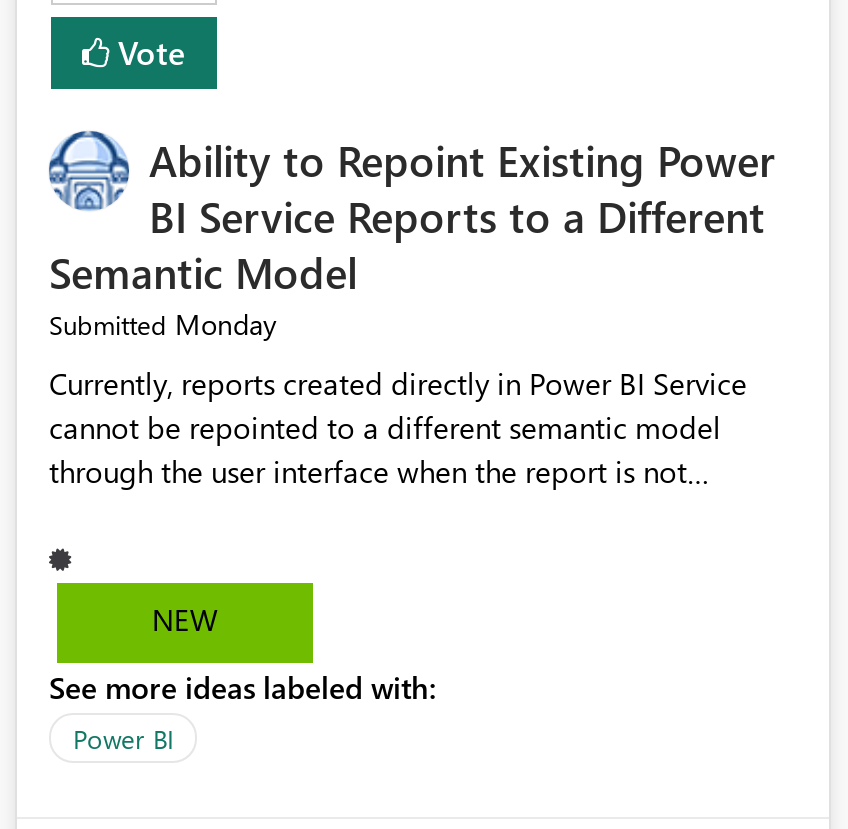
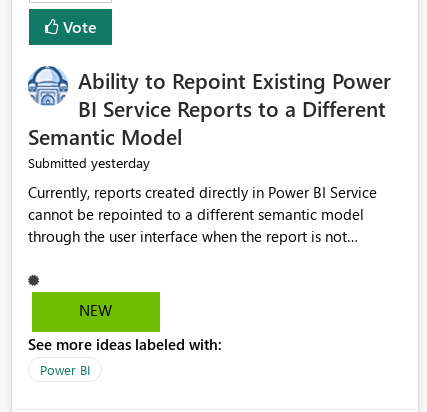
- Submitted Monday
+ Submitted yesterday
